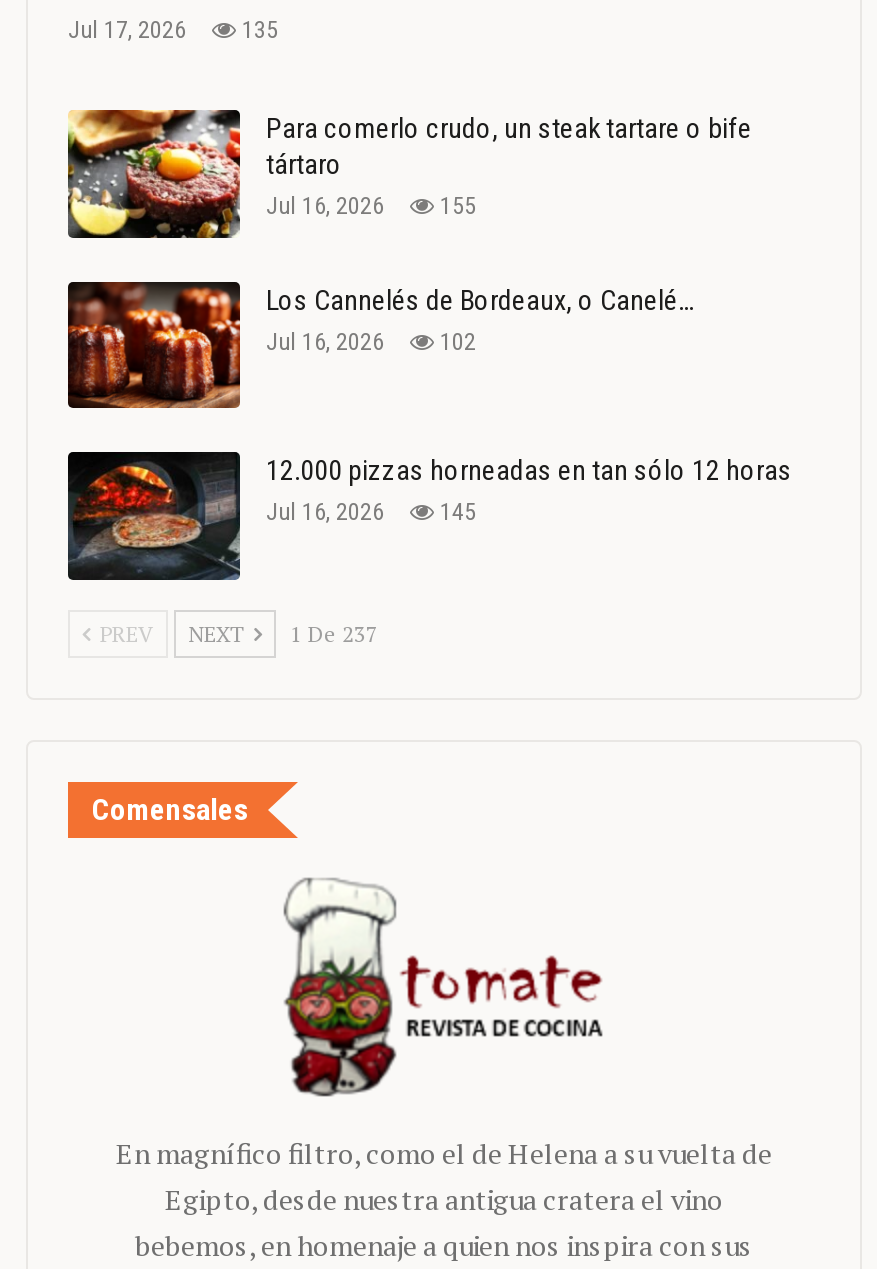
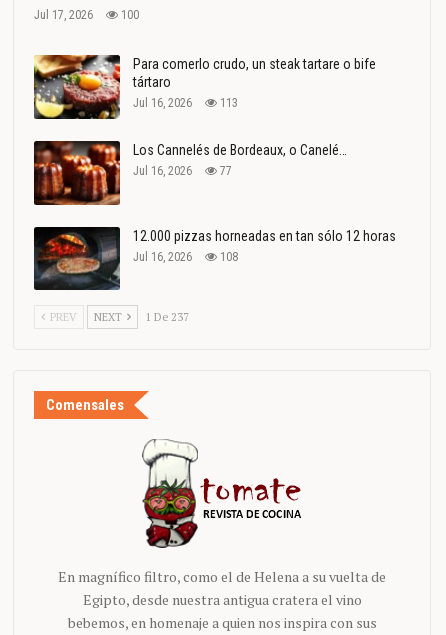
- Jul 17, 2026 135
+ Jul 17, 2026 100

- Jul 16, 2026 155
+ Jul 16, 2026 113

- Jul 16, 2026 102
+ Jul 16, 2026 77

- Jul 16, 2026 145
+ Jul 16, 2026 108
